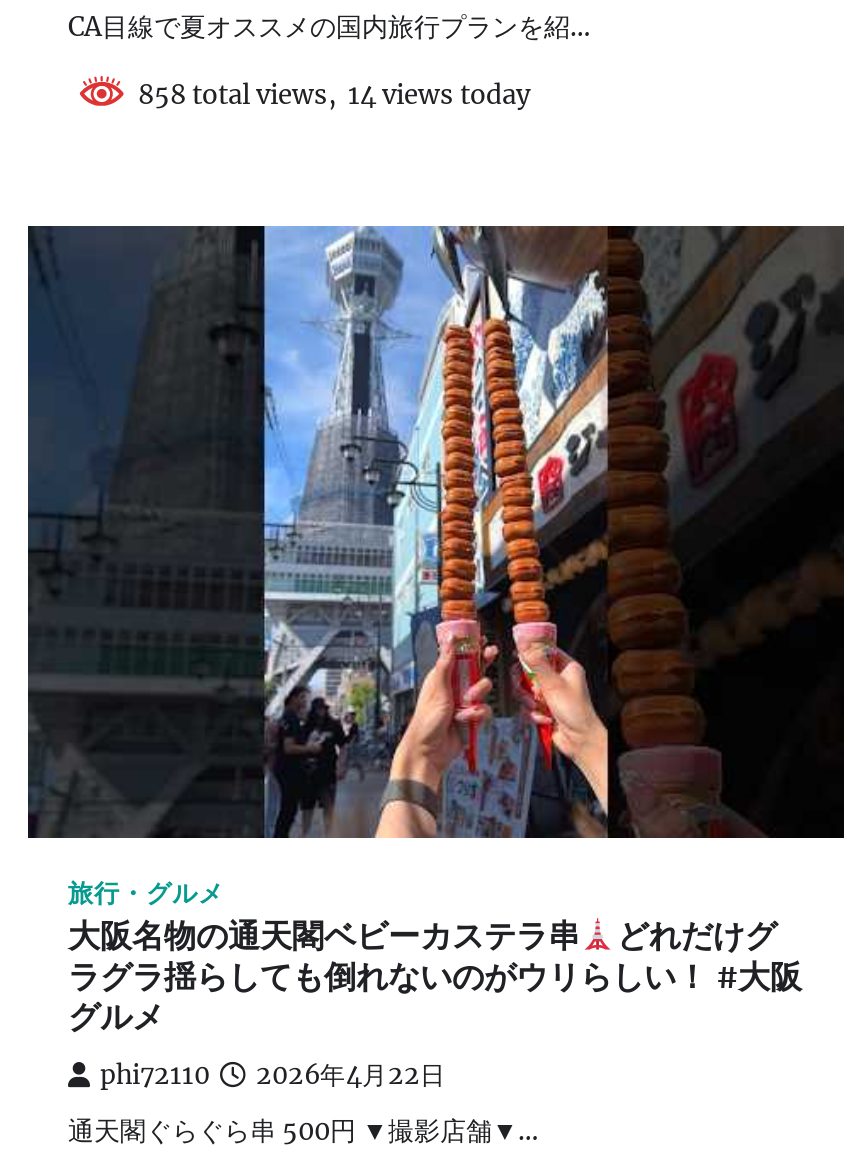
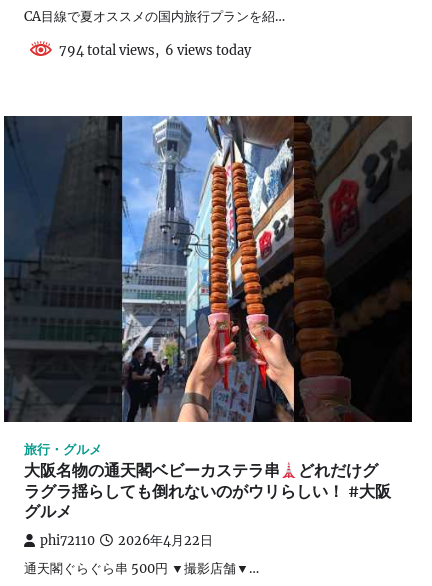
- 858 total views, 14 views today
+ 794 total views, 6 views today
